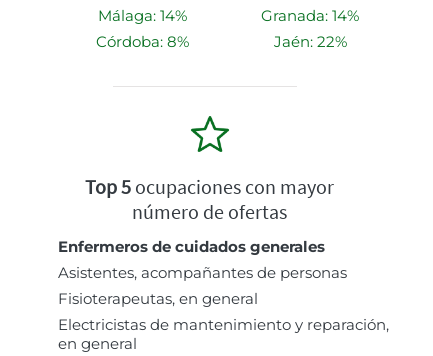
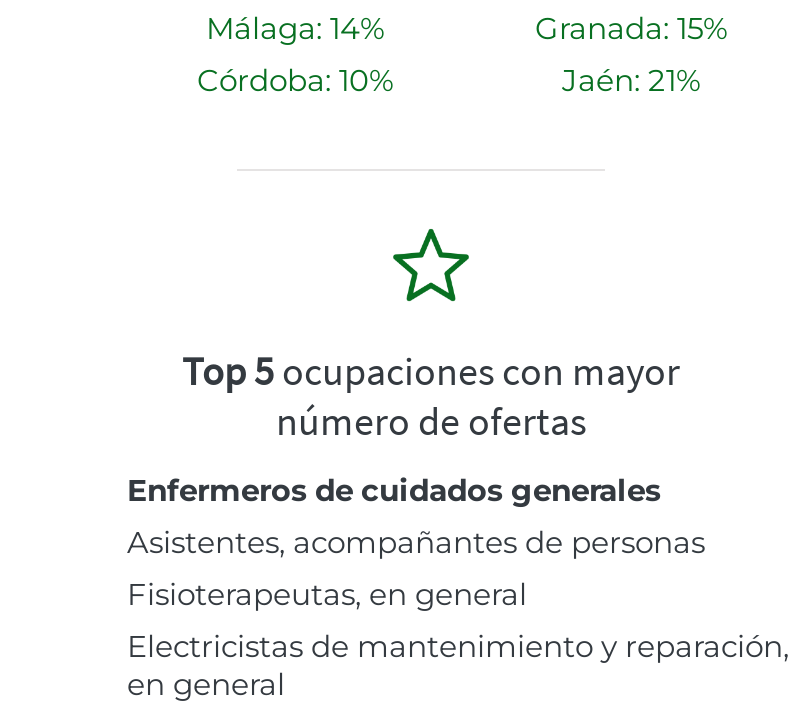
- Granada: 14%
+ Granada: 15%

- Córdoba: 8%
+ Córdoba: 10%

- Jaén: 22%
+ Jaén: 21%
